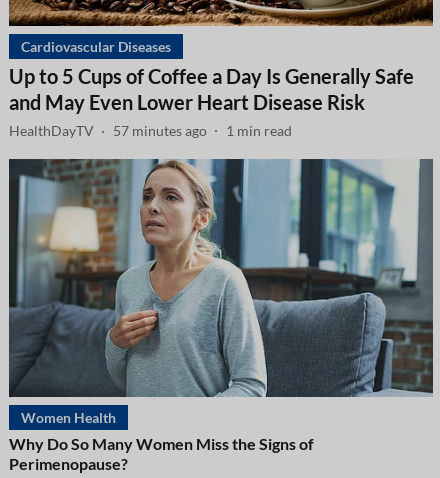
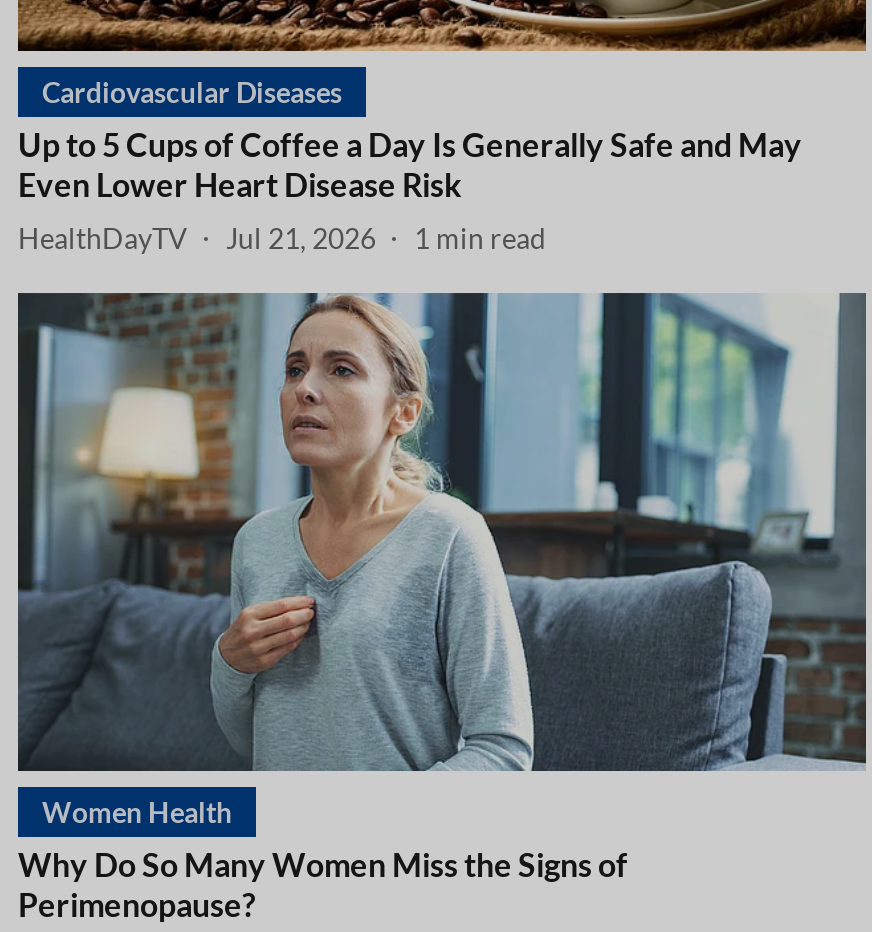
- HealthDayTV 57 minutes ago 1 min read
+ HealthDayTV Jul 21, 2026 1 min read
